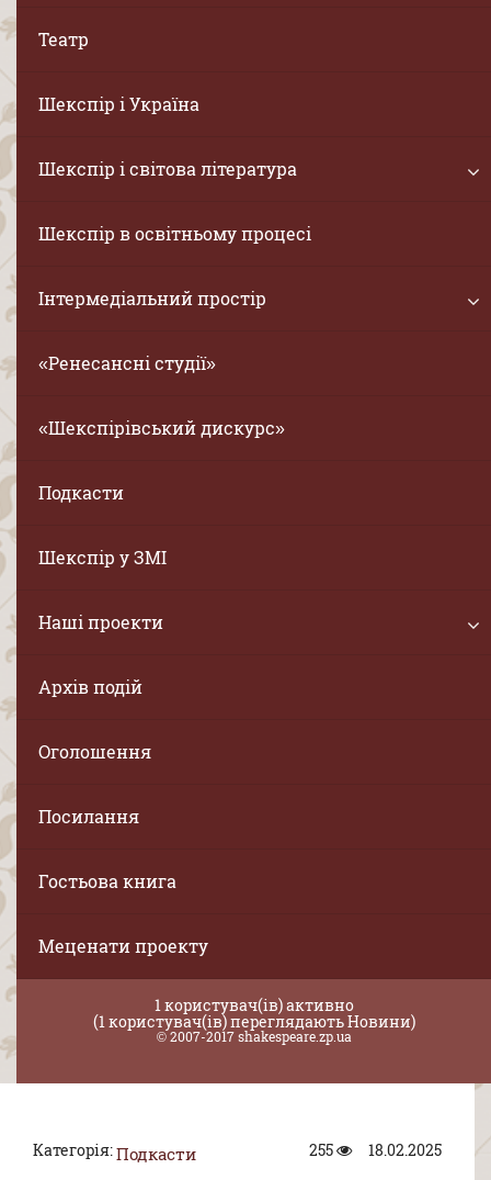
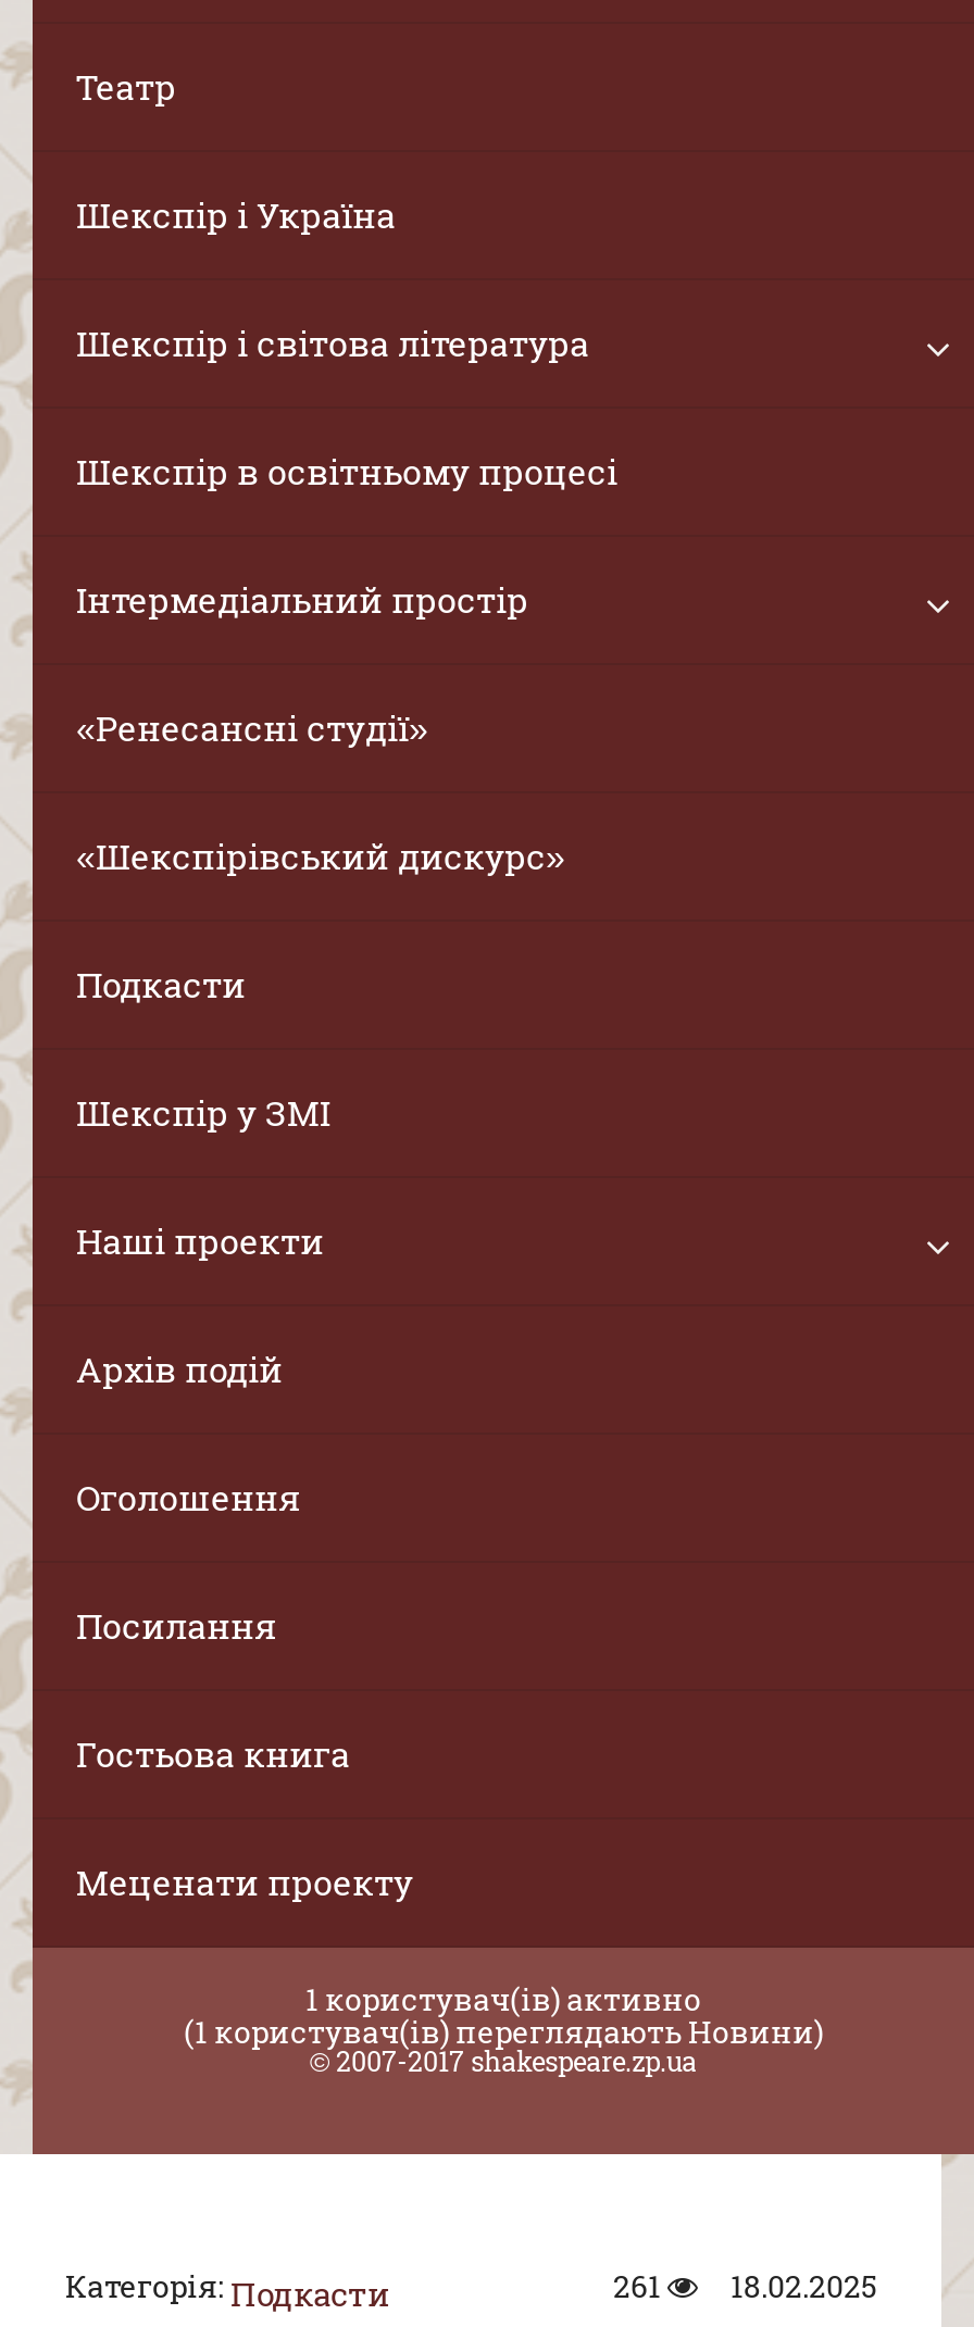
- 255 18.02.2025
+ 261 18.02.2025
